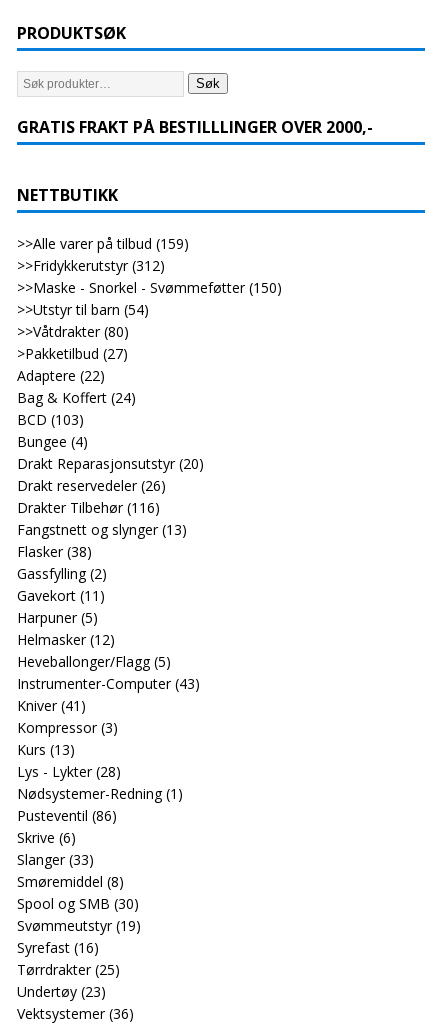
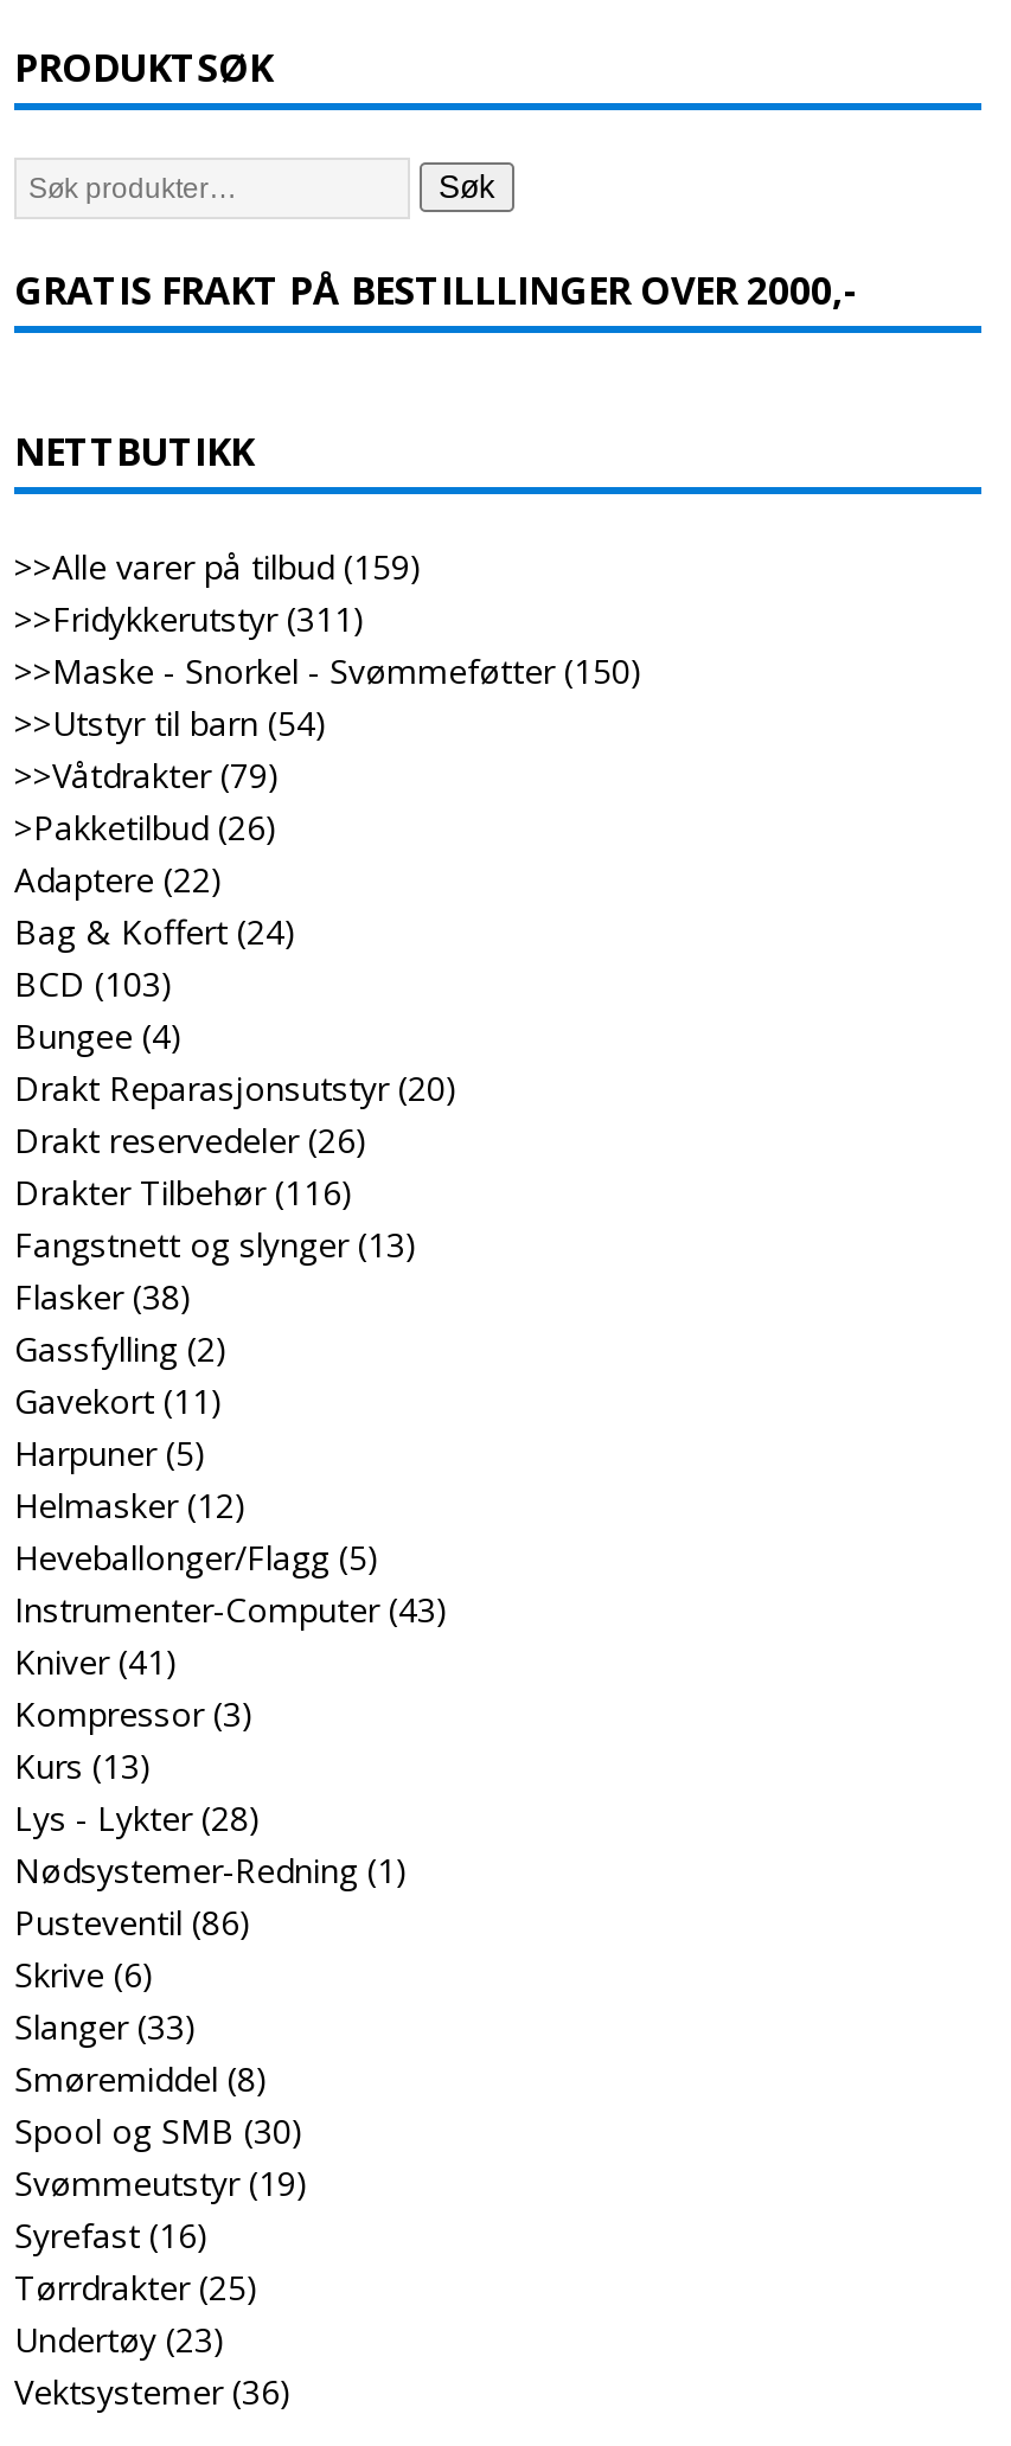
- >>Fridykkerutstyr (312)
+ >>Fridykkerutstyr (311)

- >>Våtdrakter (80)
+ >>Våtdrakter (79)

- >Pakketilbud (27)
+ >Pakketilbud (26)
